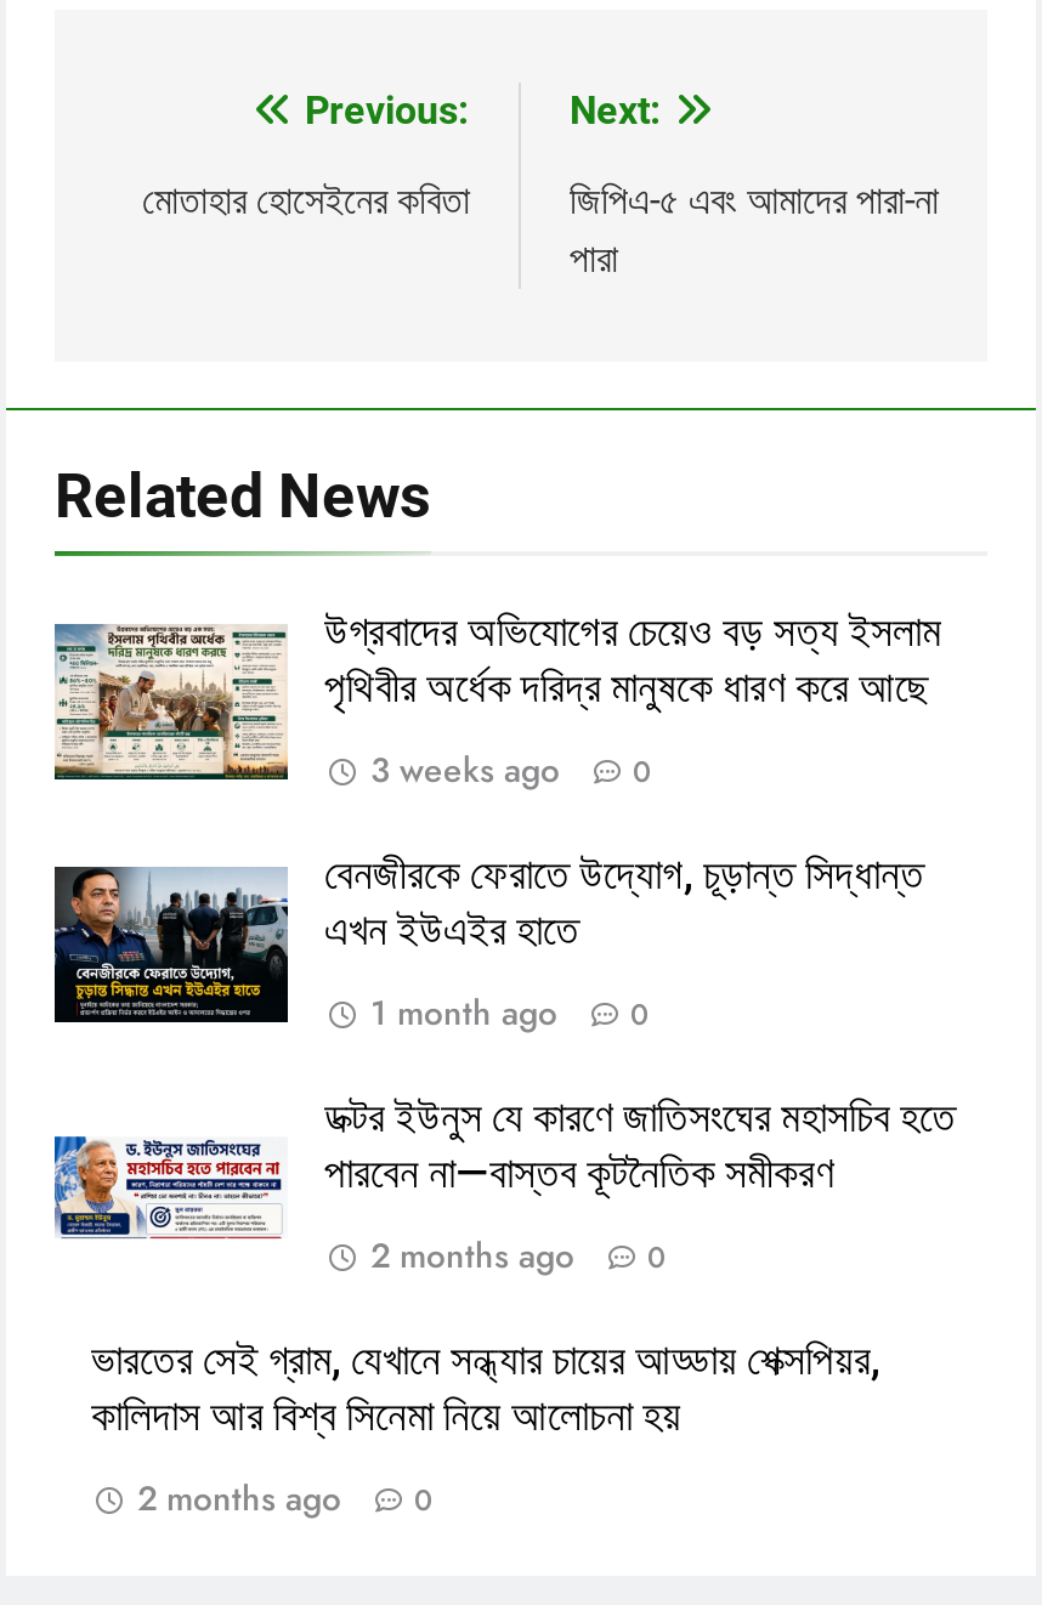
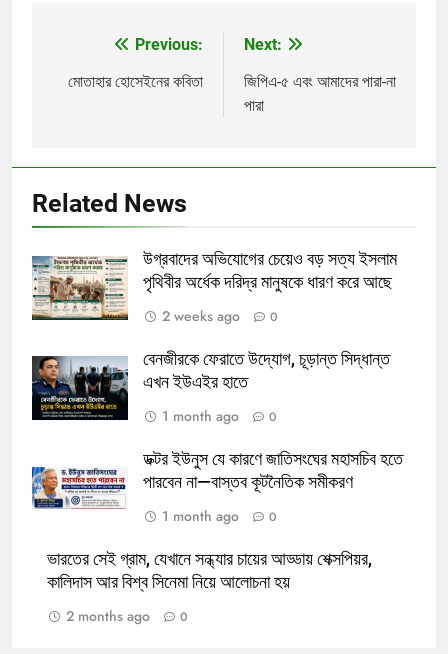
- 3 weeks ago 0
+ 2 weeks ago 0

- 2 months ago 0
+ 1 month ago 0
